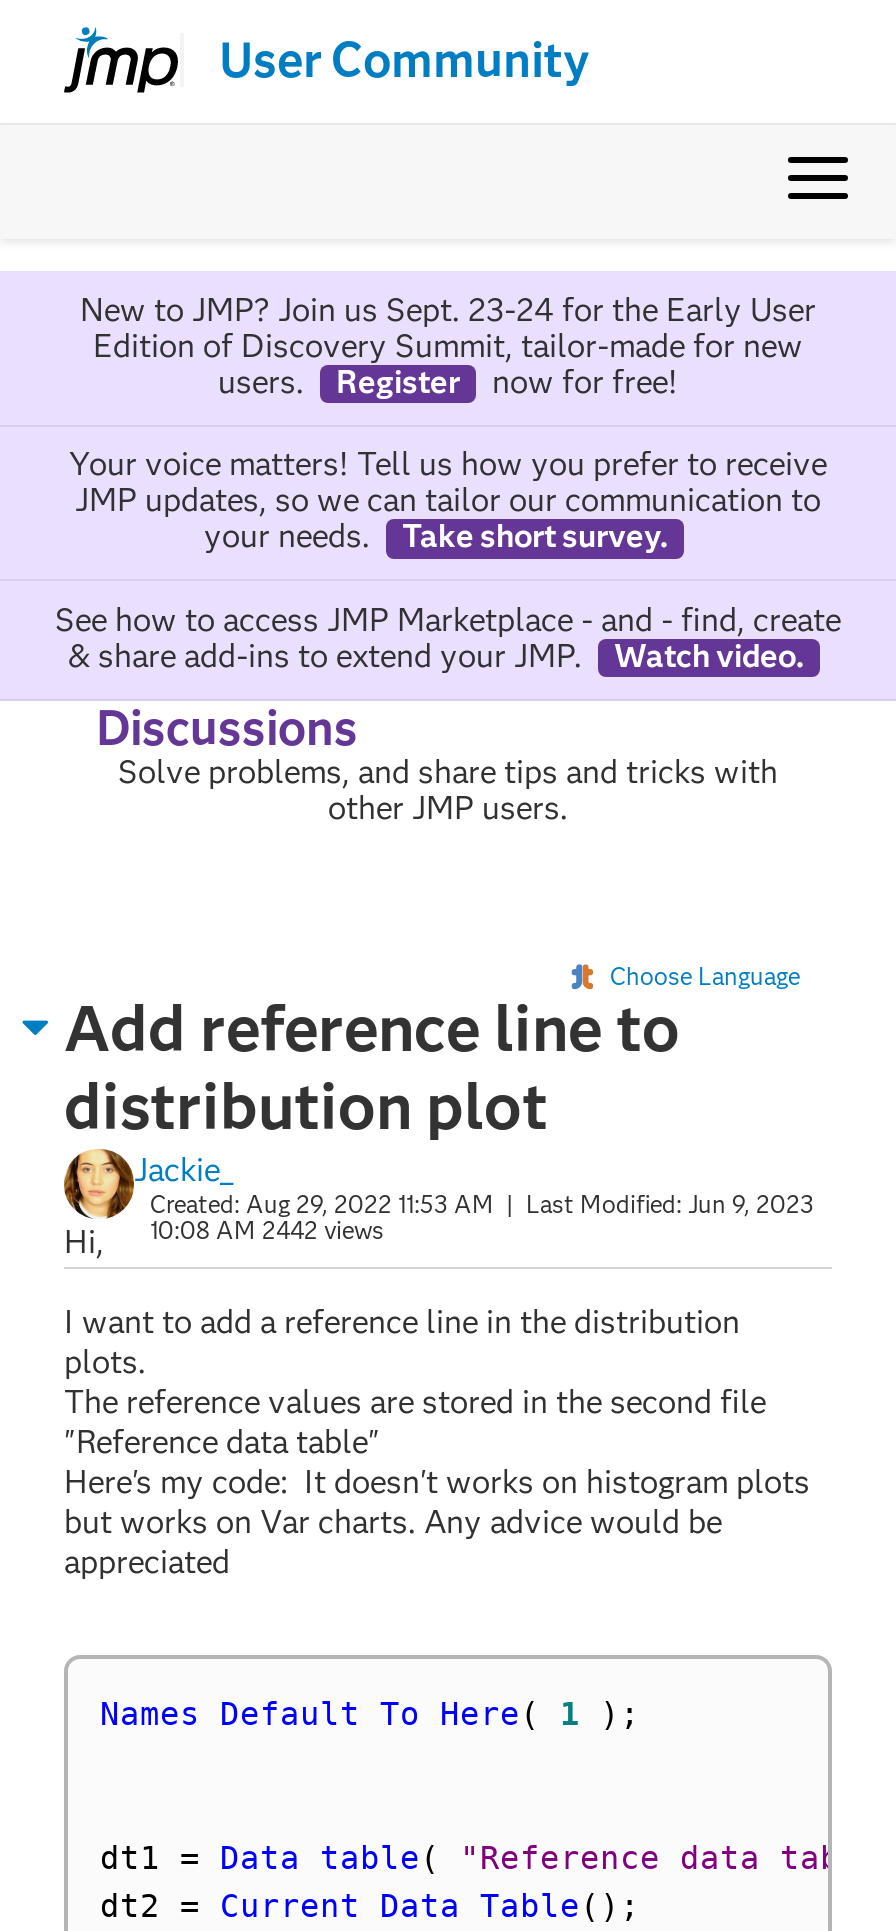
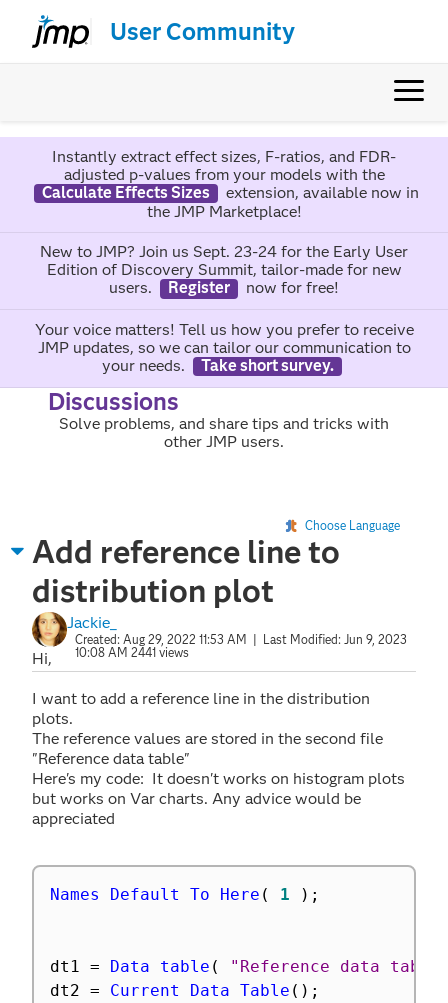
+ Instantly extract effect sizes, F-ratios, and FDR-
+ adjusted p-values from your models with the
+ Calculate Effects Sizes
+ extension, available now in
+ the JMP Marketplace!

moved down: New to JMP? Join us Sept. 23-24 for the Early User | Edition of Discovery Summit, tailor-made for new | users. | ... | your needs. | Take short survey.

- See how to access JMP Marketplace - and - find, create
- & share add-ins to extend your JMP.
- Watch video.

- Hi, 10:08 AM 2442 views
+ Hi, 10:08 AM 2441 views
